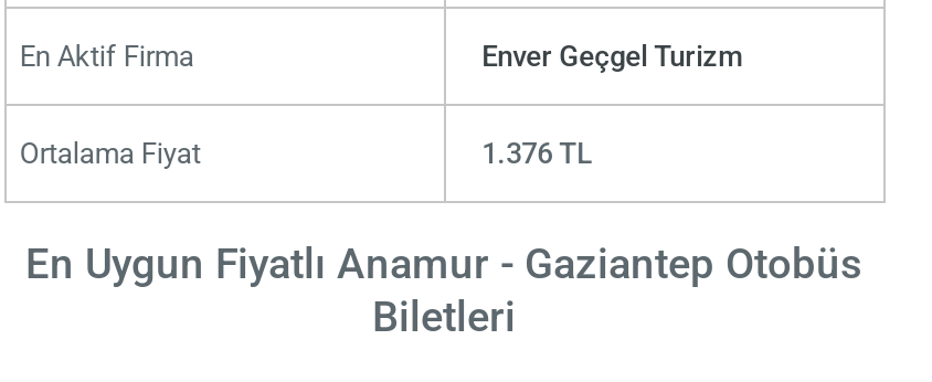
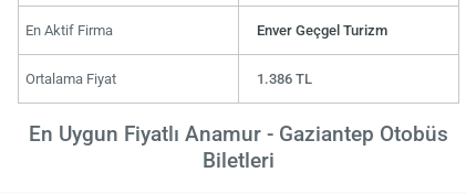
- 1.376 TL
+ 1.386 TL
